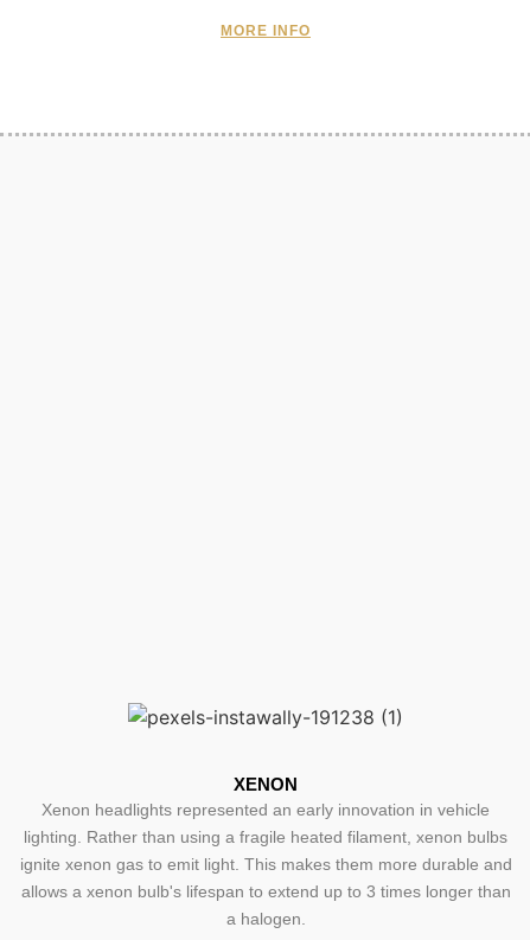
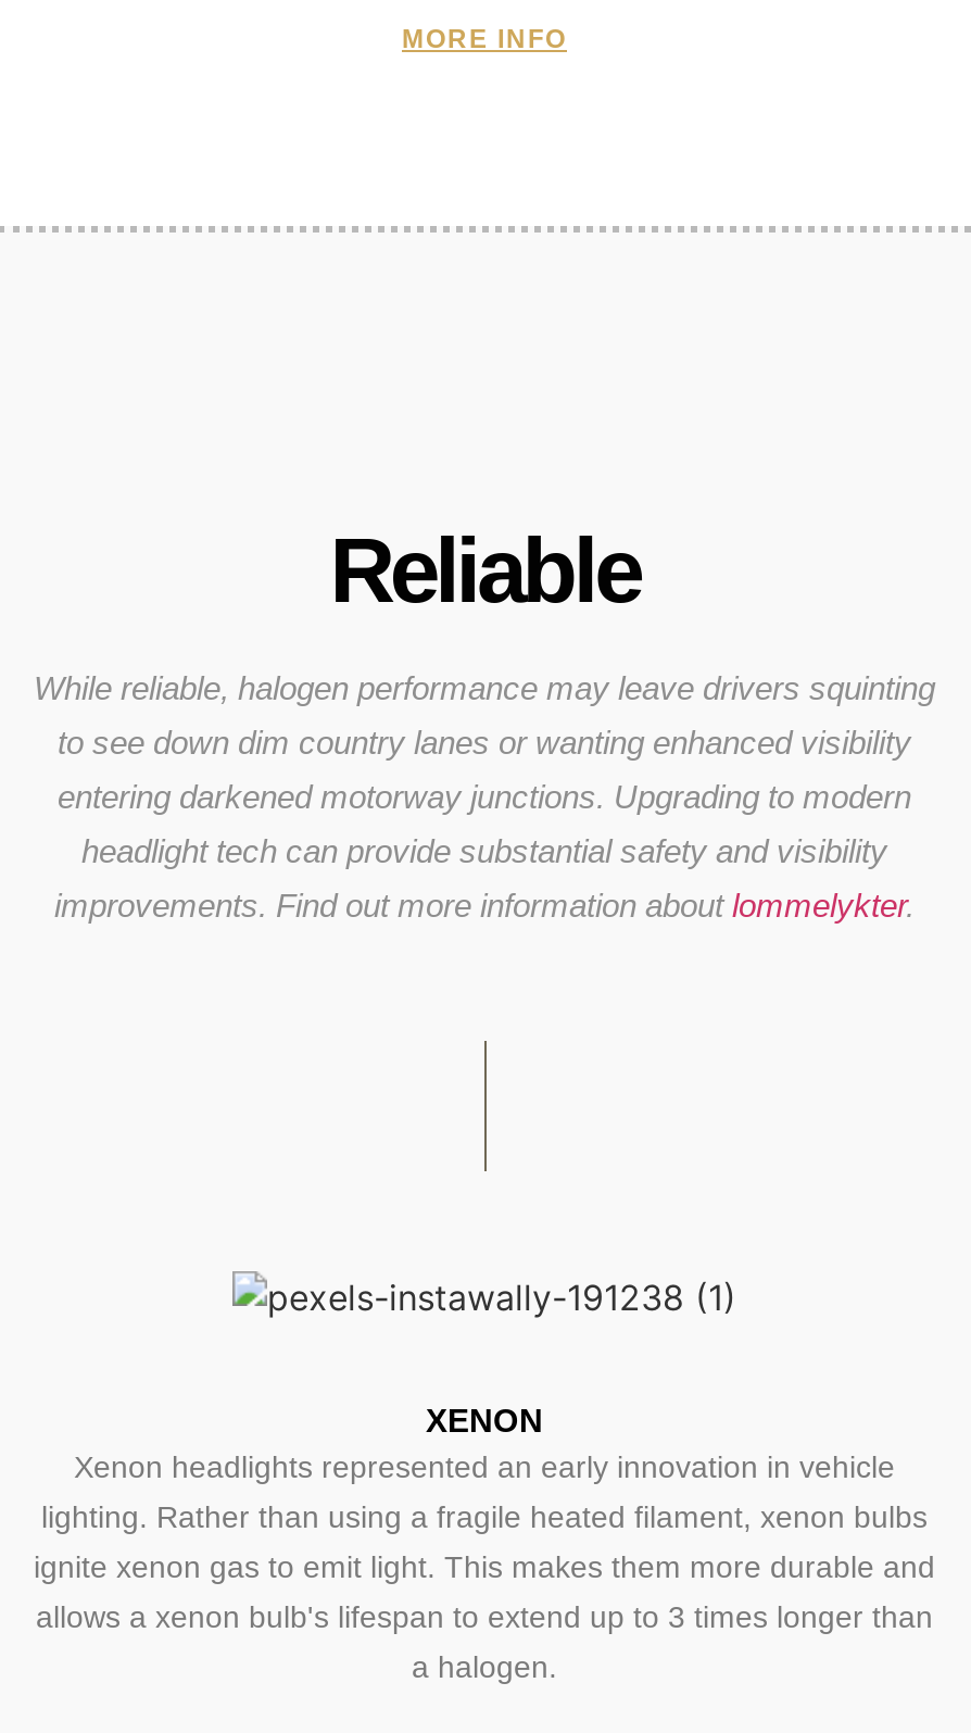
+ Reliable
+ While reliable, halogen performance may leave drivers squinting
+ to see down dim country lanes or wanting enhanced visibility
+ entering darkened motorway junctions. Upgrading to modern
+ headlight tech can provide substantial safety and visibility
+ improvements. Find out more information about lommelykter.
